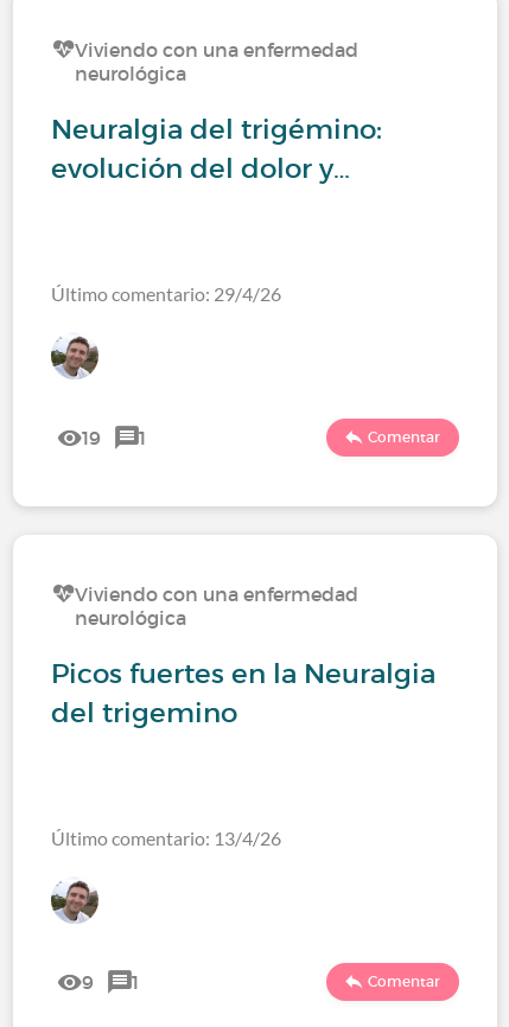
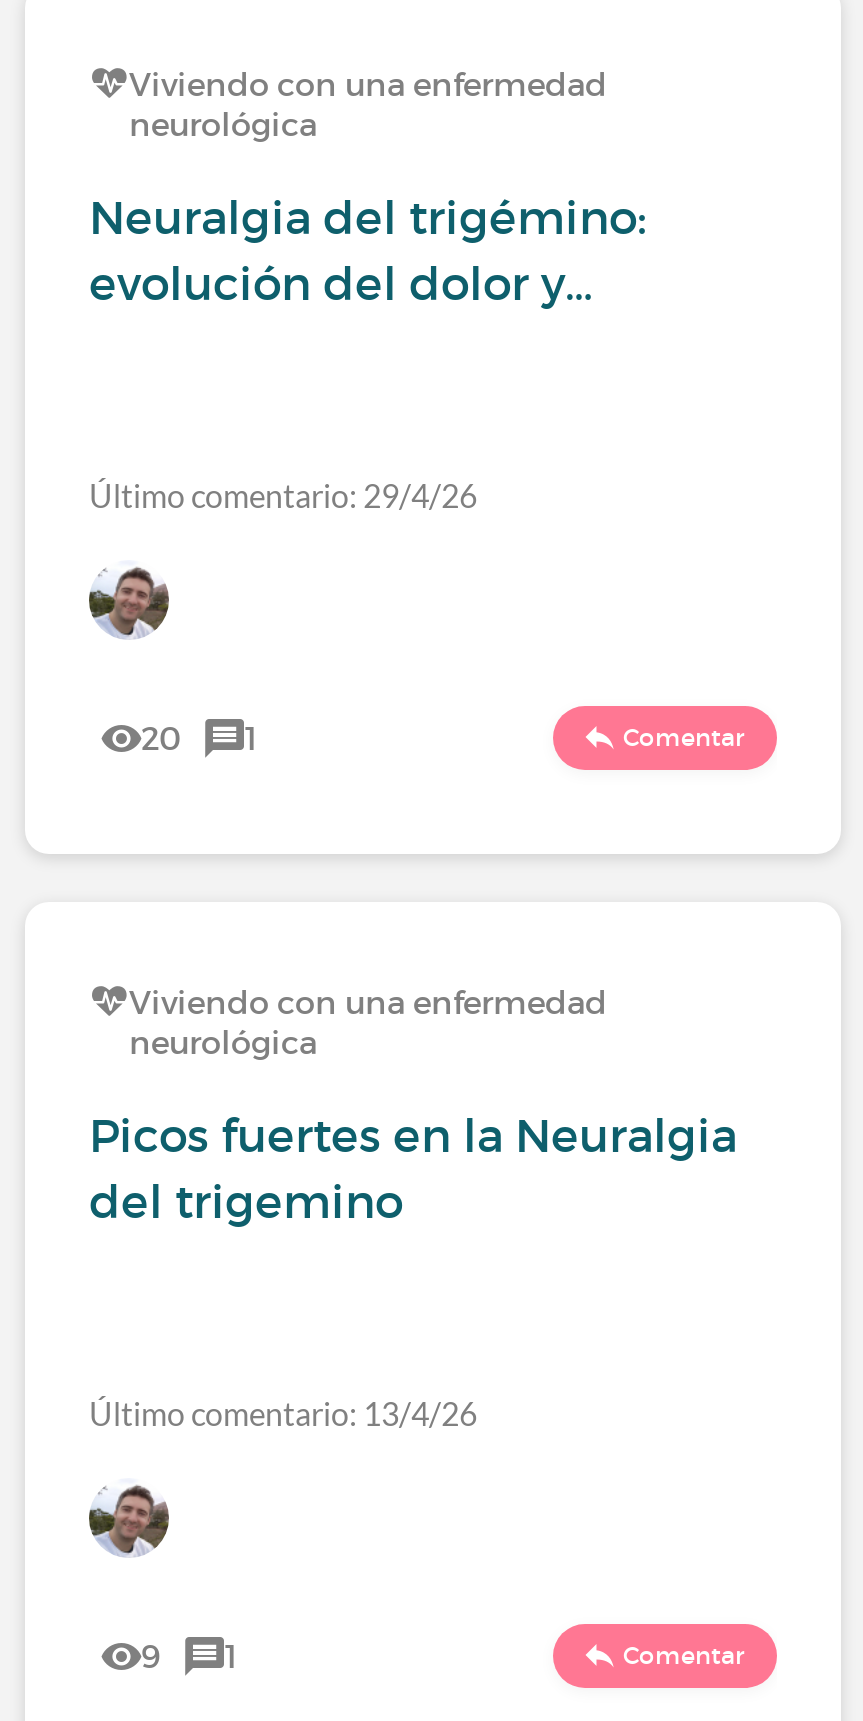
- 19
+ 20
